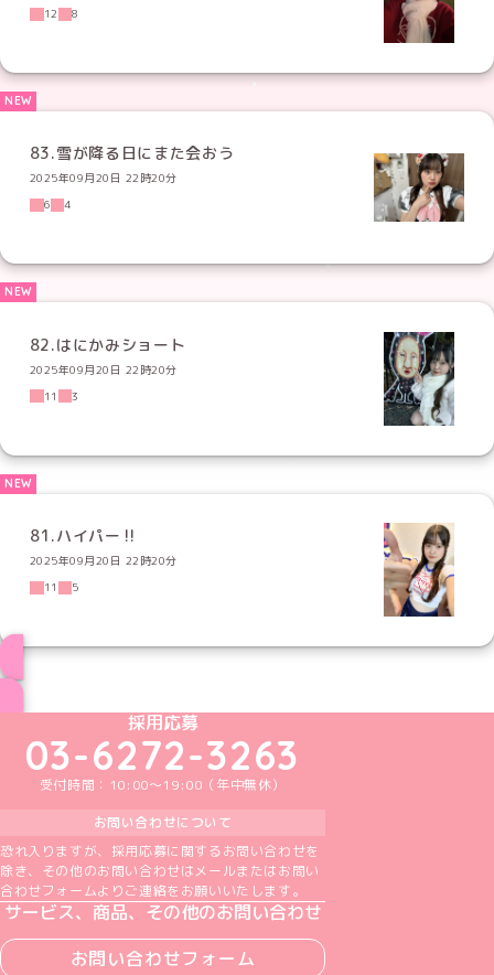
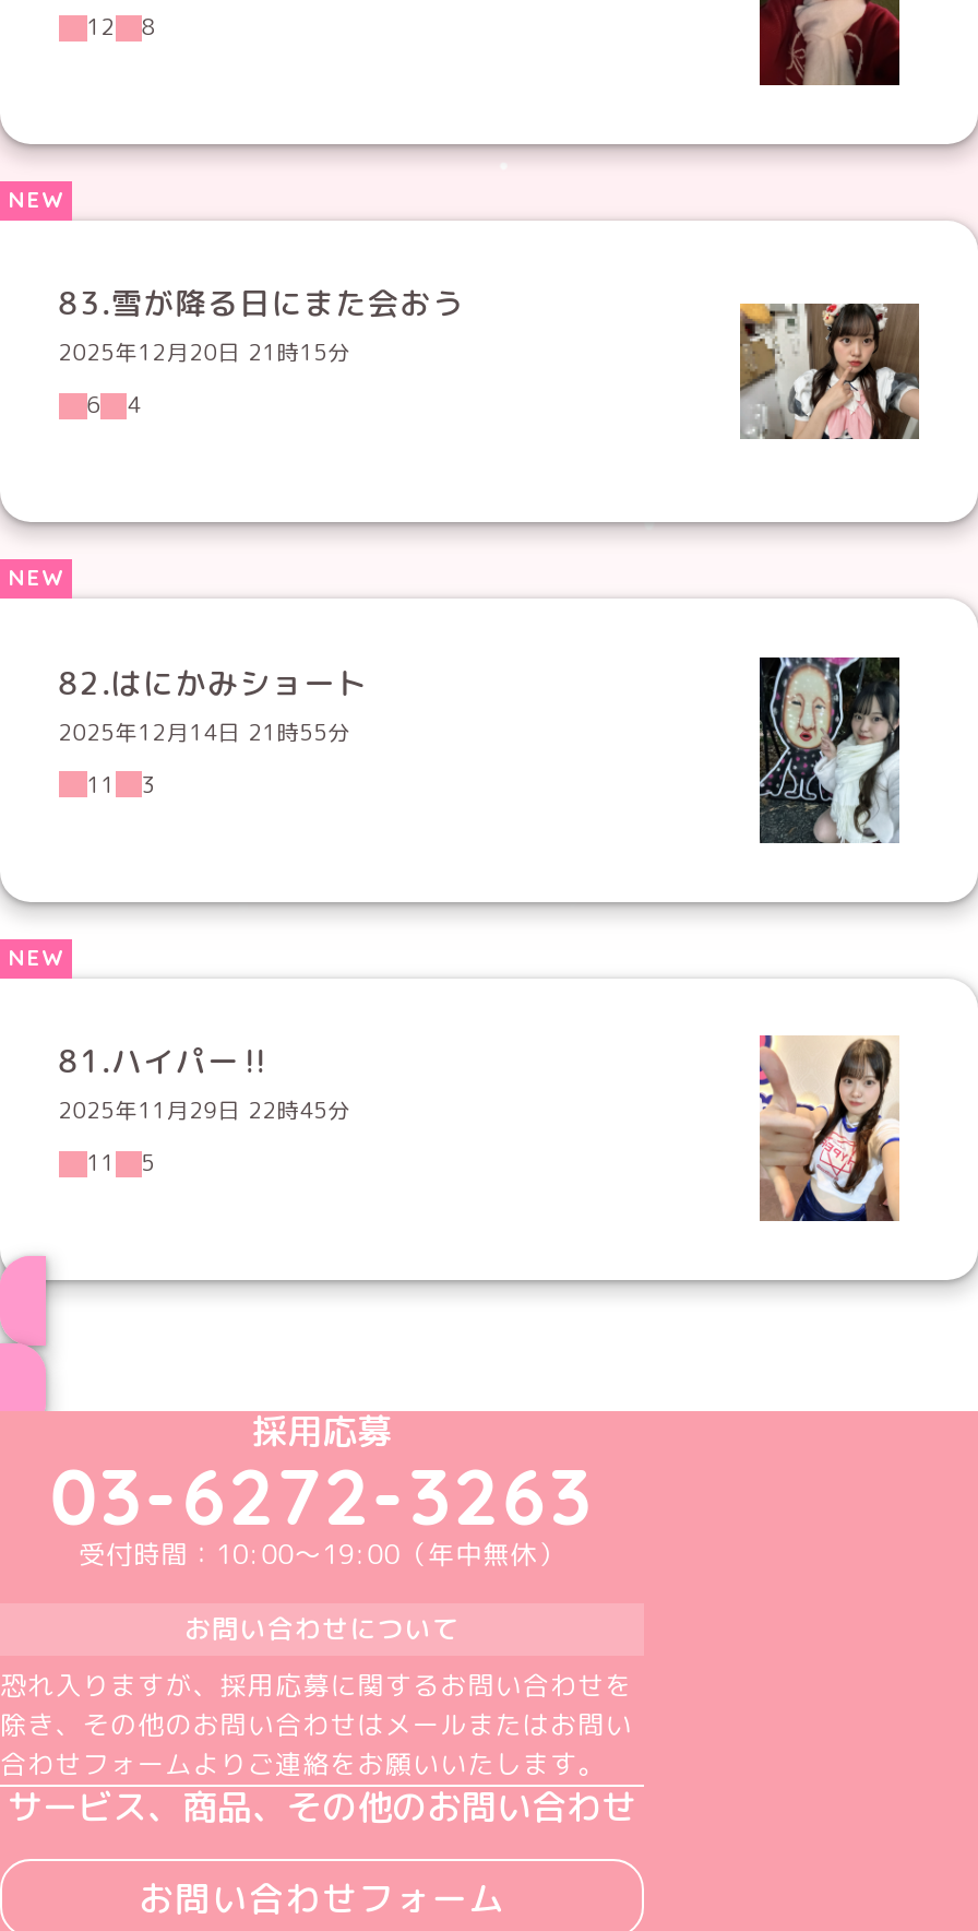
- 2025年09月20日 22時20分
+ 2025年12月20日 21時15分

- 2025年09月20日 22時20分
+ 2025年12月14日 21時55分

- 2025年09月20日 22時20分
+ 2025年11月29日 22時45分
